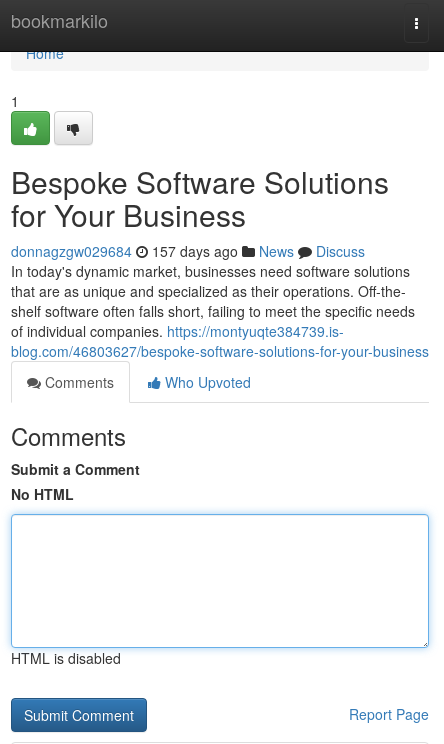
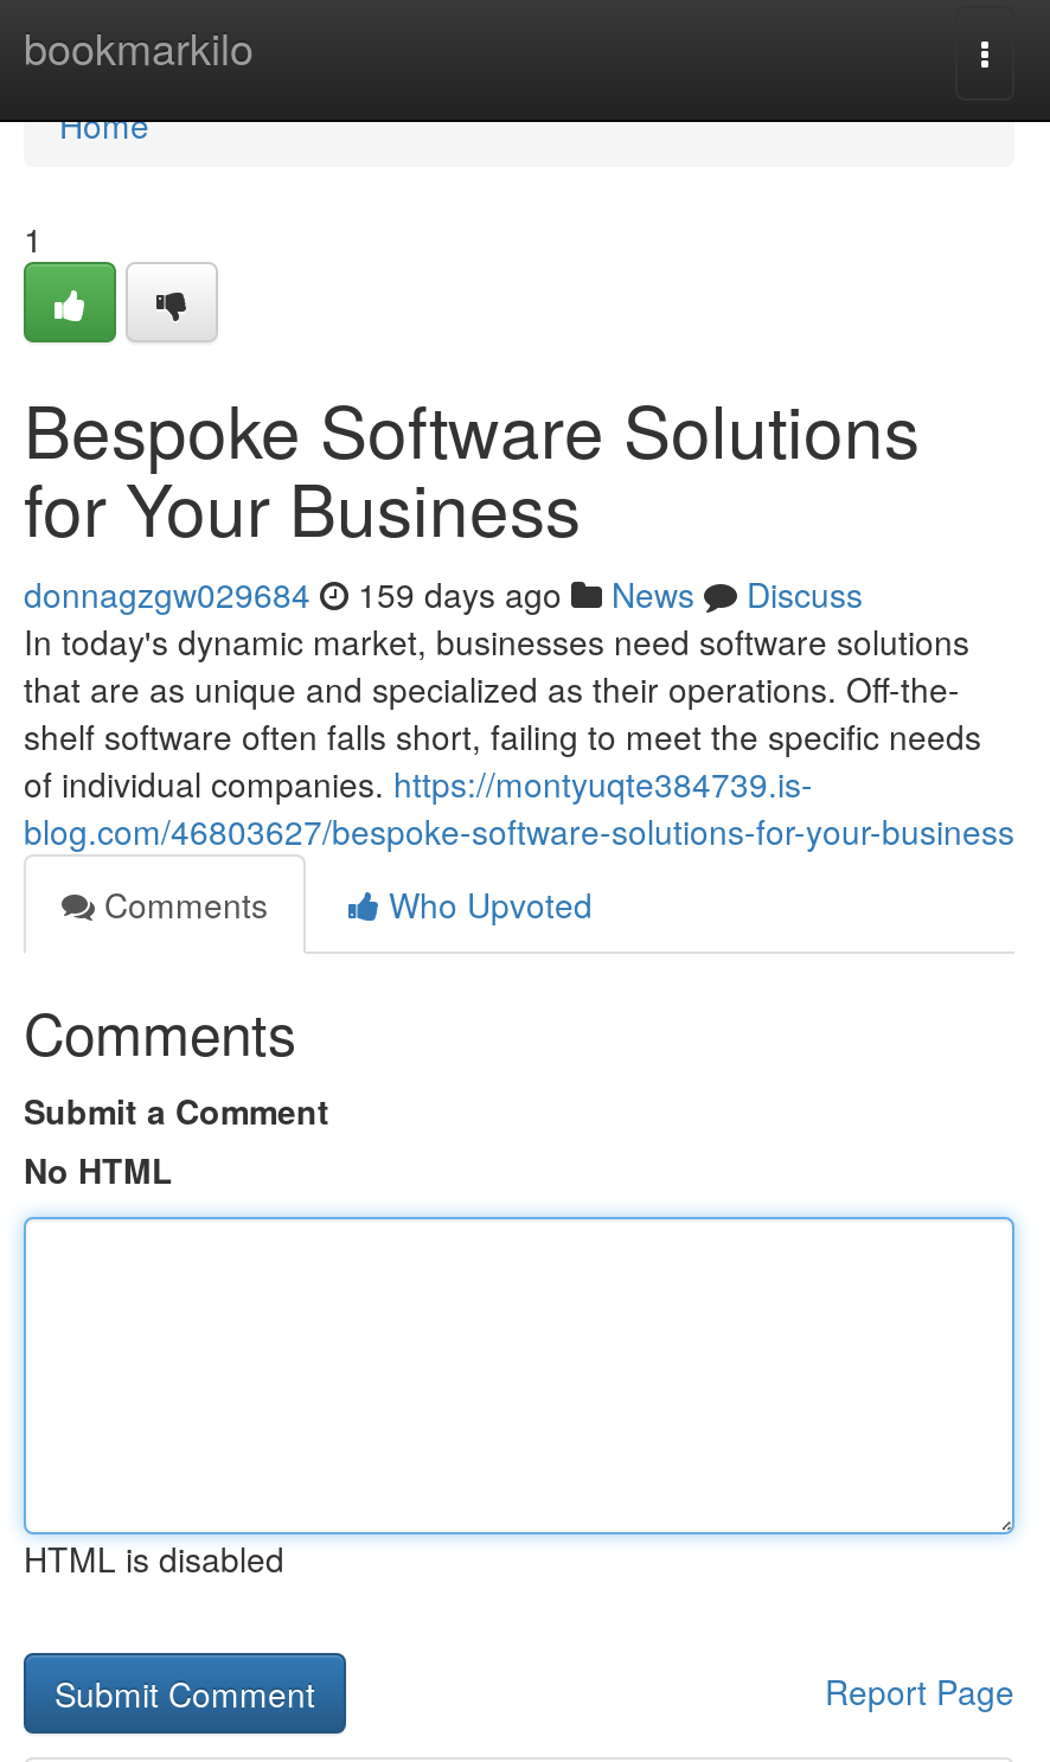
- donnagzgw029684 157 days ago News Discuss
+ donnagzgw029684 159 days ago News Discuss
